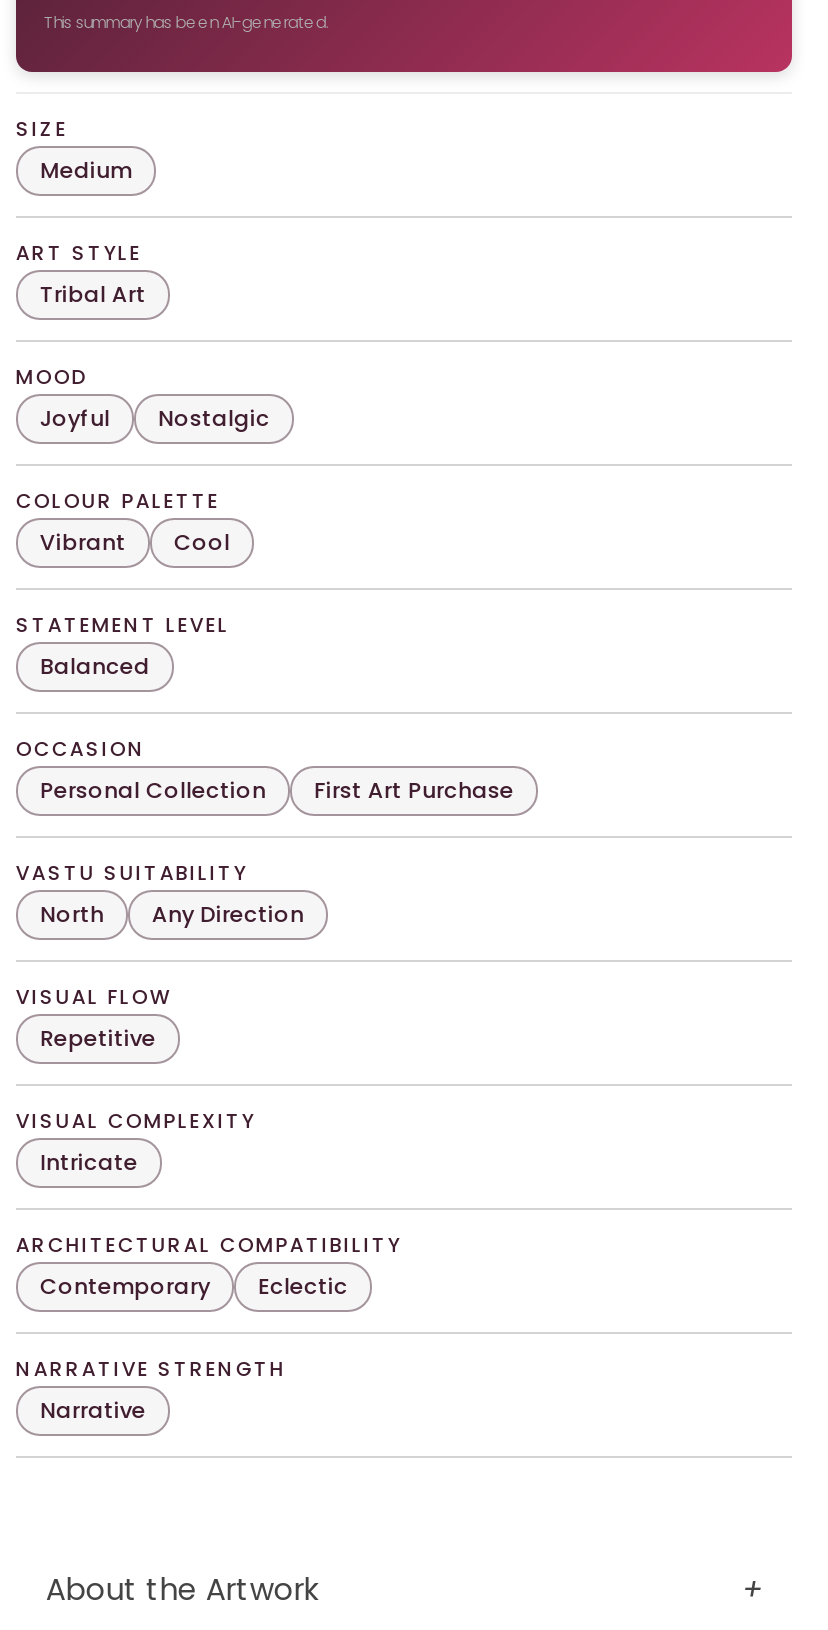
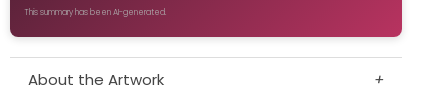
- SIZE
- Medium
- ART STYLE
- Tribal Art
- MOOD
- Joyful
- Nostalgic
- COLOUR PALETTE
- Vibrant
- Cool
- STATEMENT LEVEL
- Balanced
- OCCASION
- Personal Collection
- First Art Purchase
- VASTU SUITABILITY
- North
- Any Direction
- VISUAL FLOW
- Repetitive
- VISUAL COMPLEXITY
- Intricate
- ARCHITECTURAL COMPATIBILITY
- Contemporary
- Eclectic
- NARRATIVE STRENGTH
- Narrative
